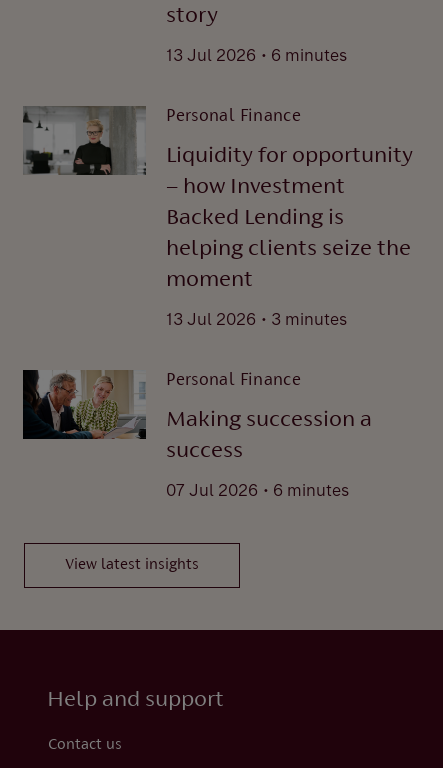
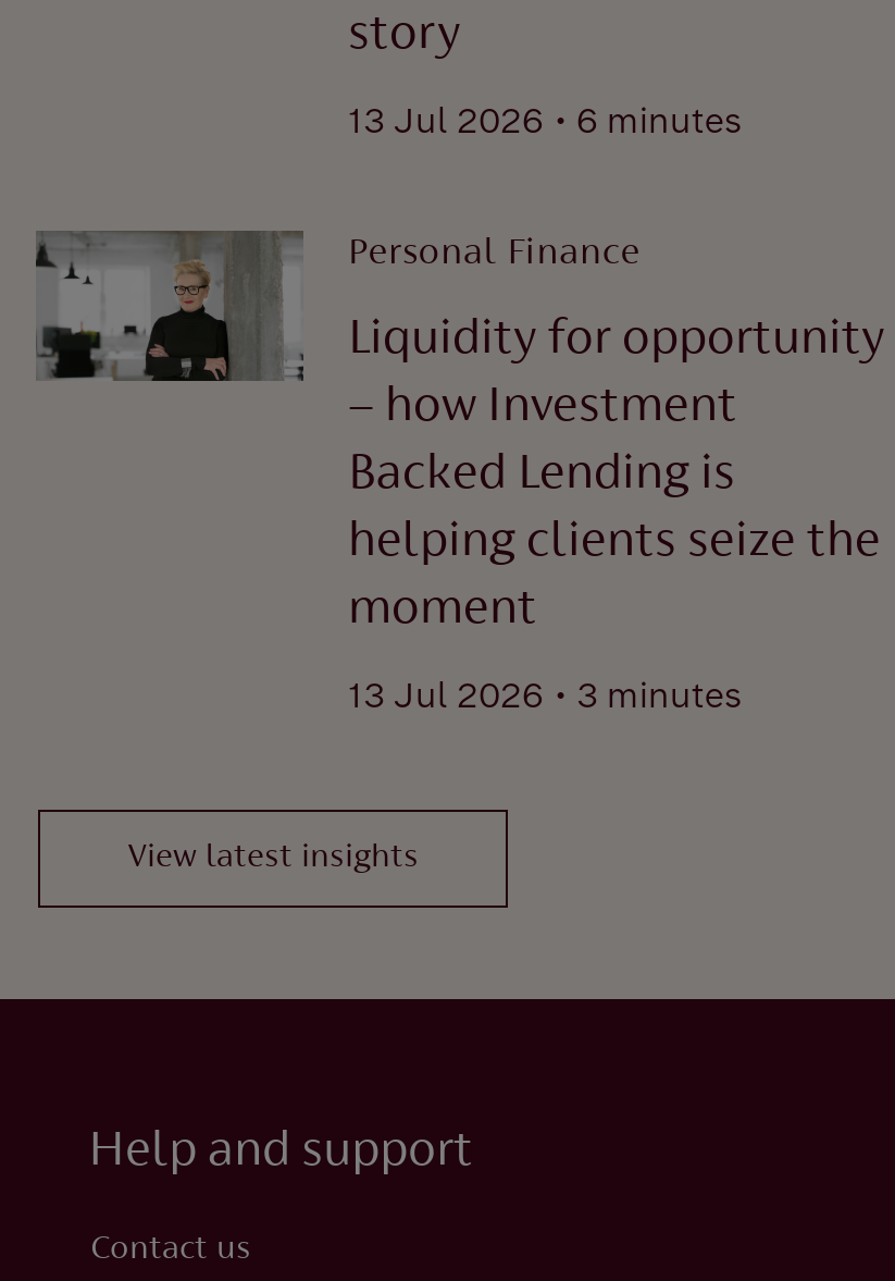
- [image]
- Personal Finance
- Making succession a
- success
- 07 Jul 2026. 6 minutes
